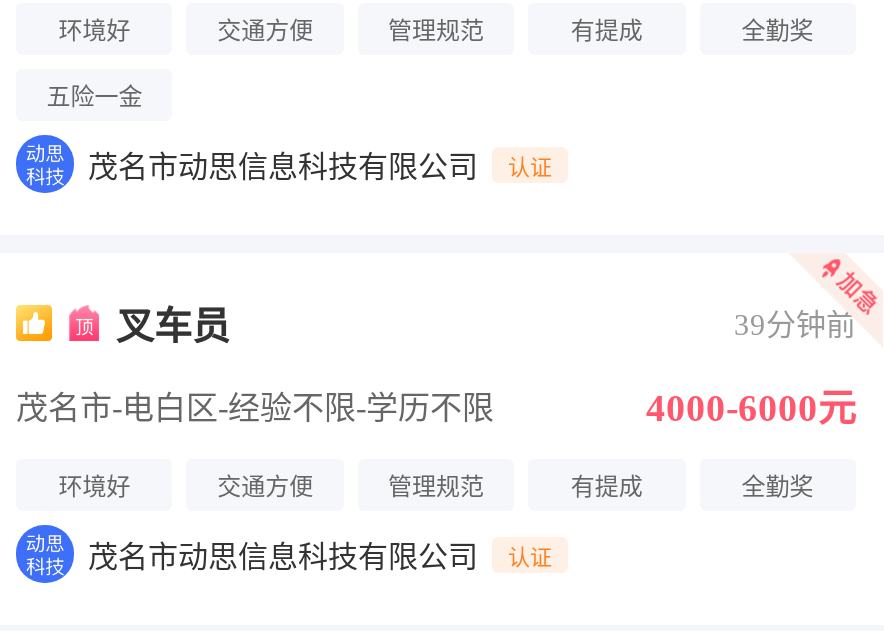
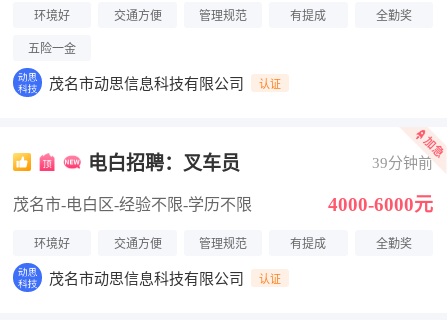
- 叉车员
+ 电白招聘：叉车员
